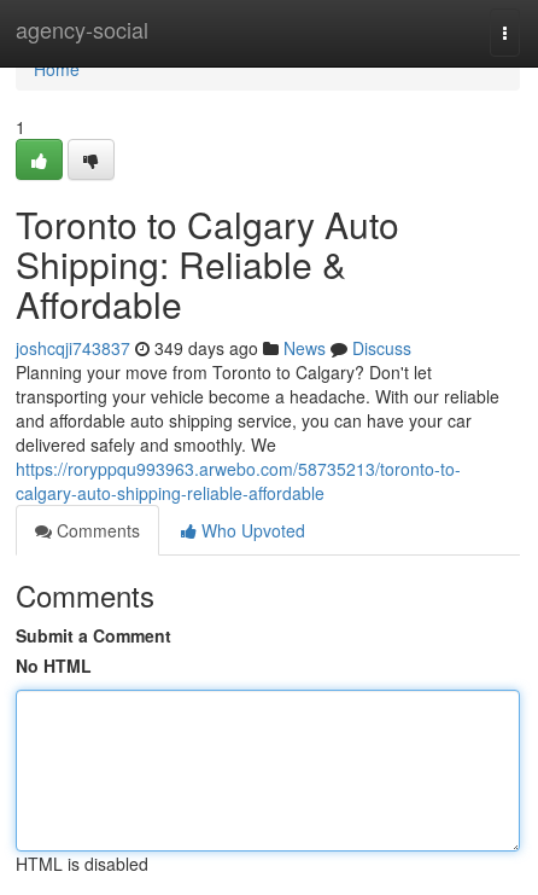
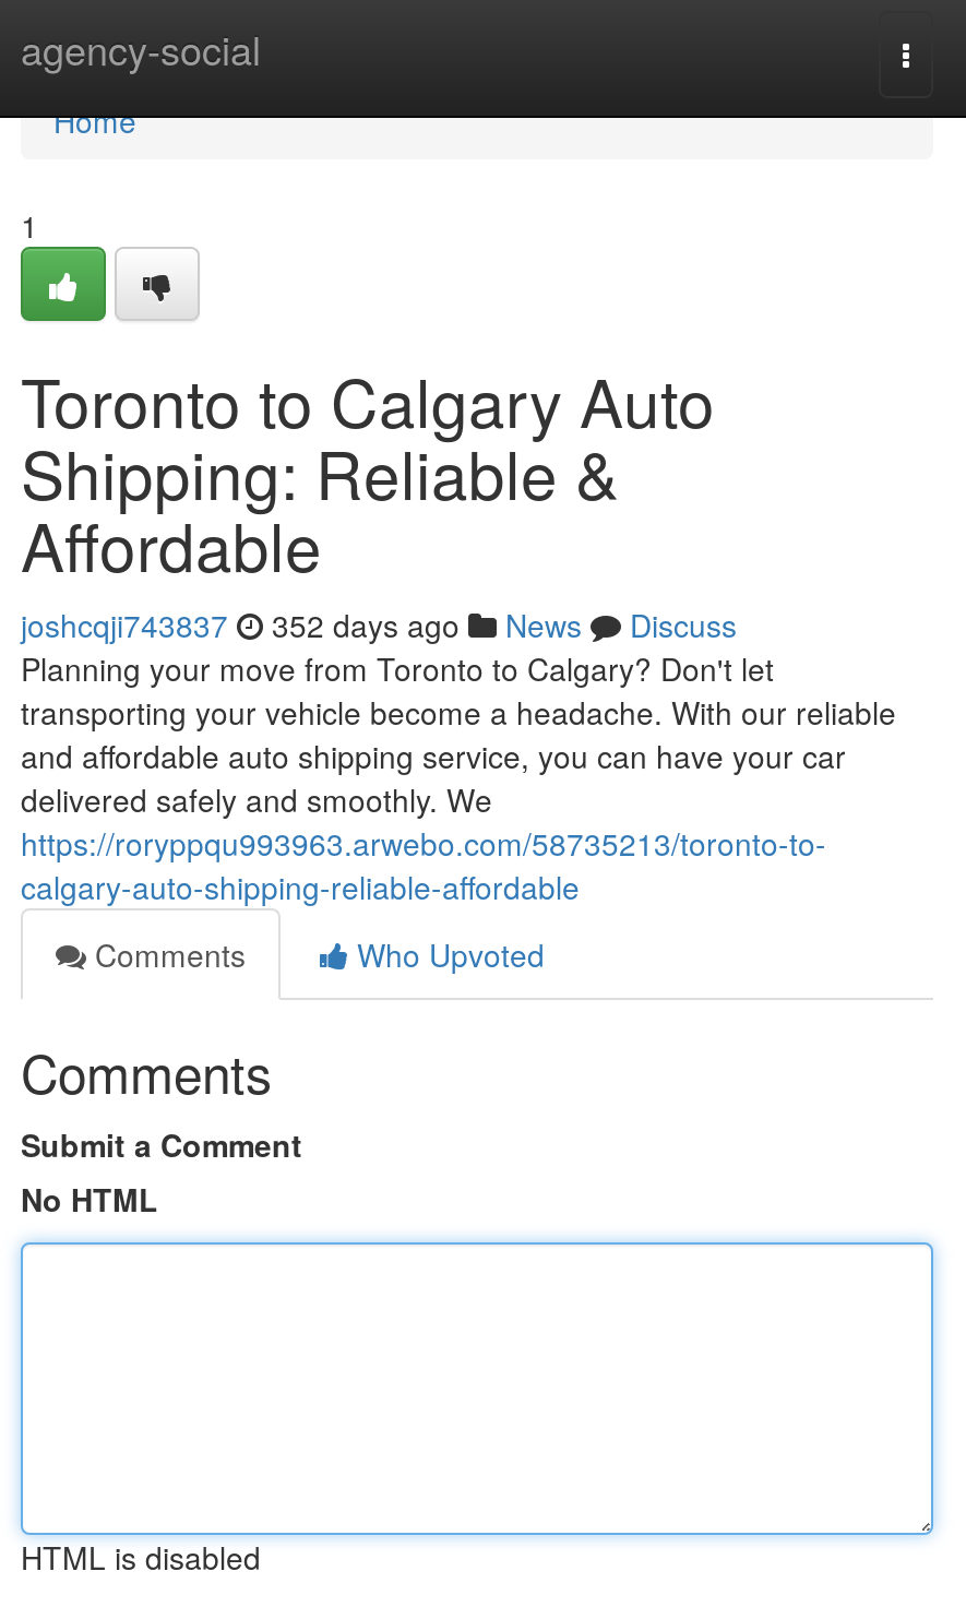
- joshcqji743837 349 days ago News Discuss
+ joshcqji743837 352 days ago News Discuss
